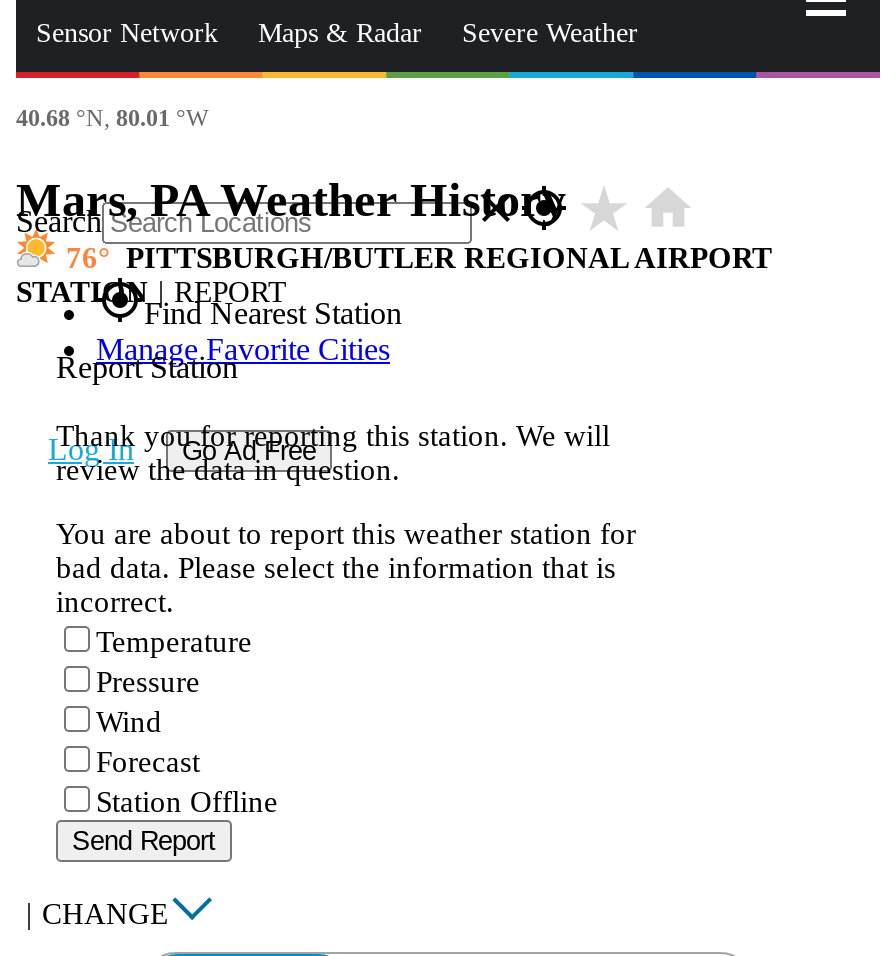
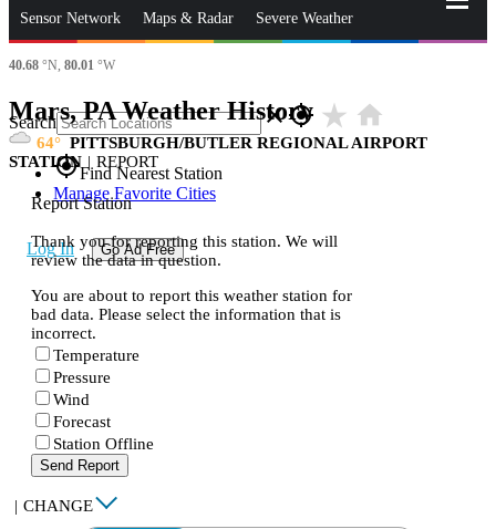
- 76 PITTSBURGH/BUTLER REGIONAL AIRPORT
+ 64 PITTSBURGH/BUTLER REGIONAL AIRPORT
